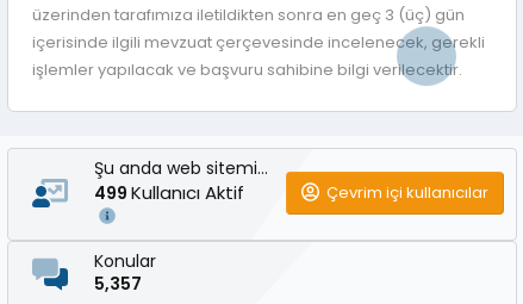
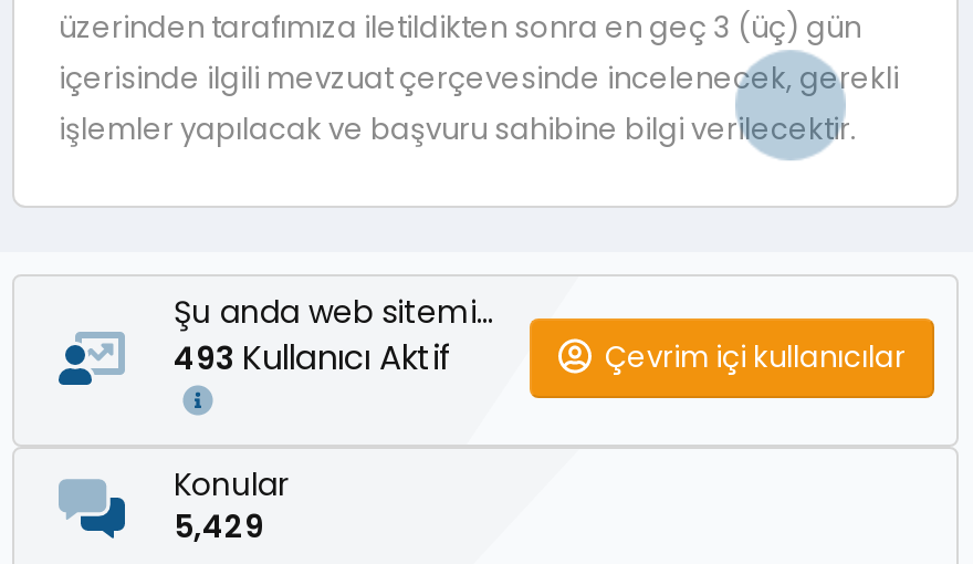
- 499 Kullanıcı Aktif
+ 493 Kullanıcı Aktif

- 5,357
+ 5,429
